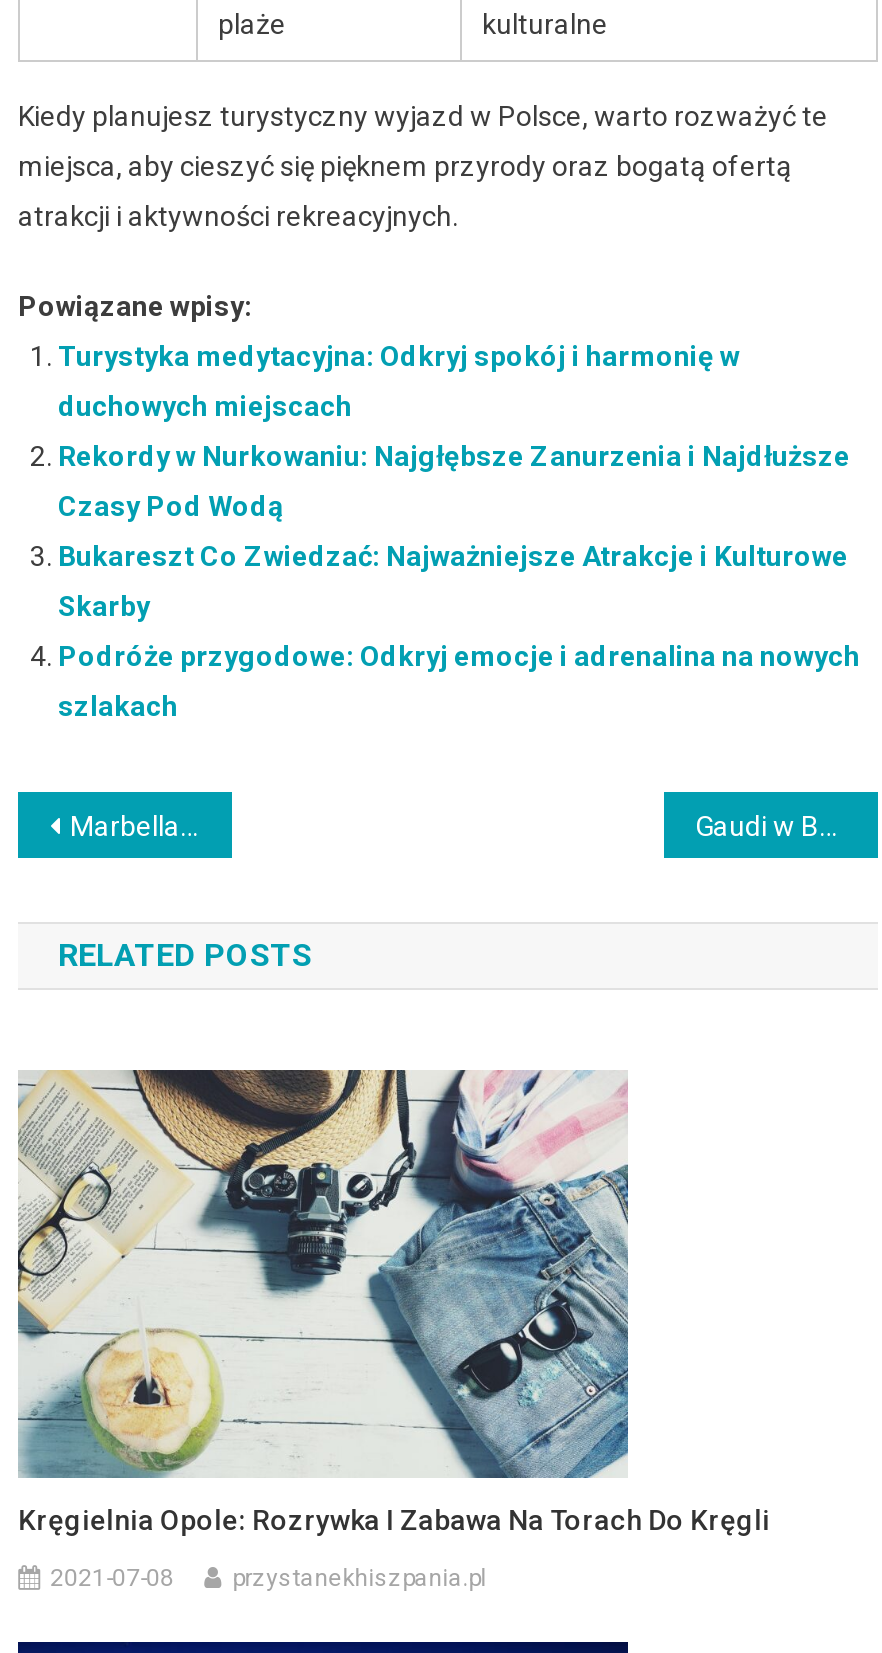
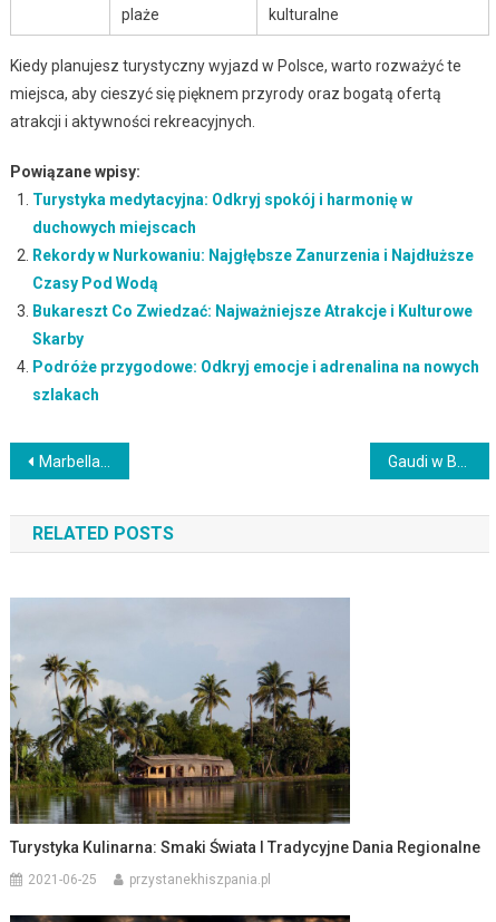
- [image]
- Kręgielnia Opole: Rozrywka I Zabawa Na Torach Do Kręgli
+ [image]
+ Turystyka Kulinarna: Smaki Świata I Tradycyjne Dania Regionalne

- 2021-07-08
+ 2021-06-25
